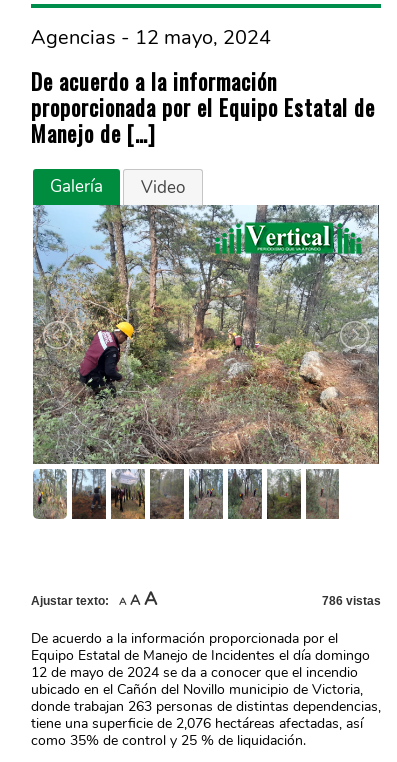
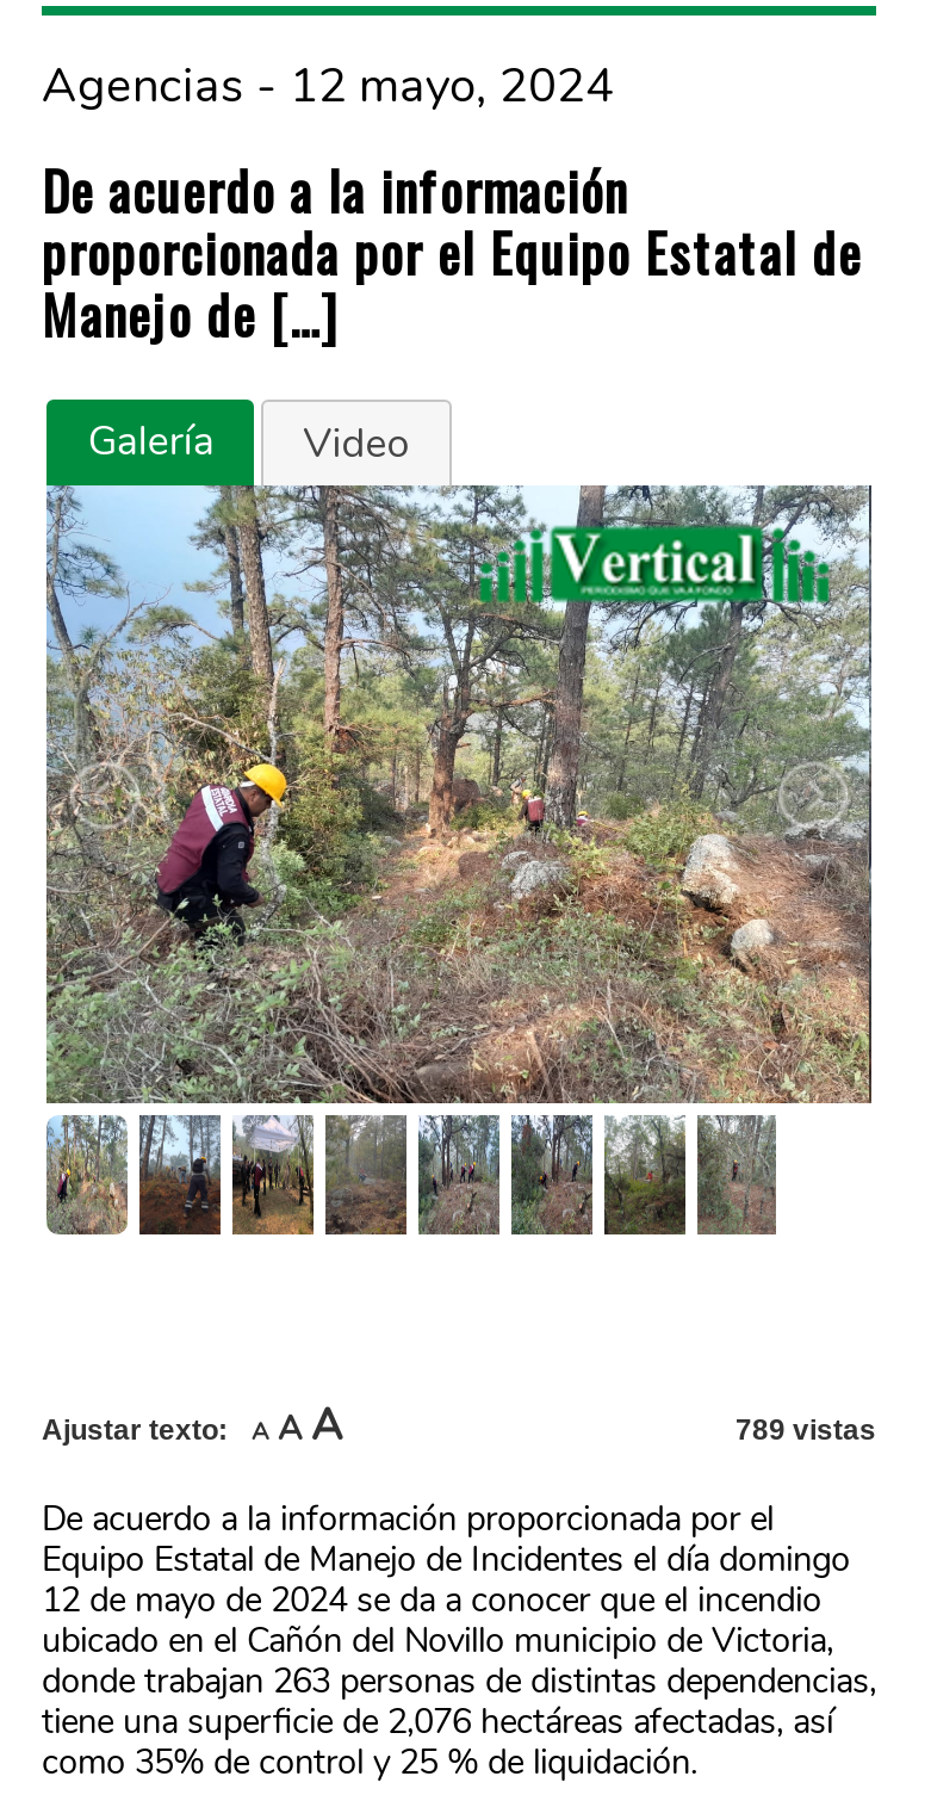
- 786 vistas
+ 789 vistas
